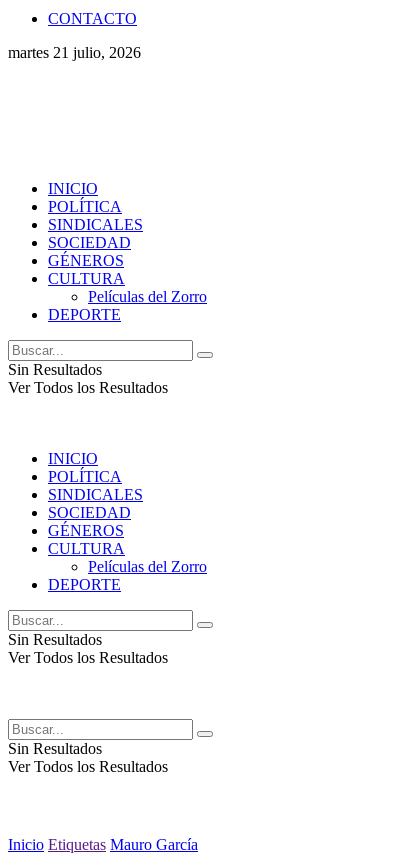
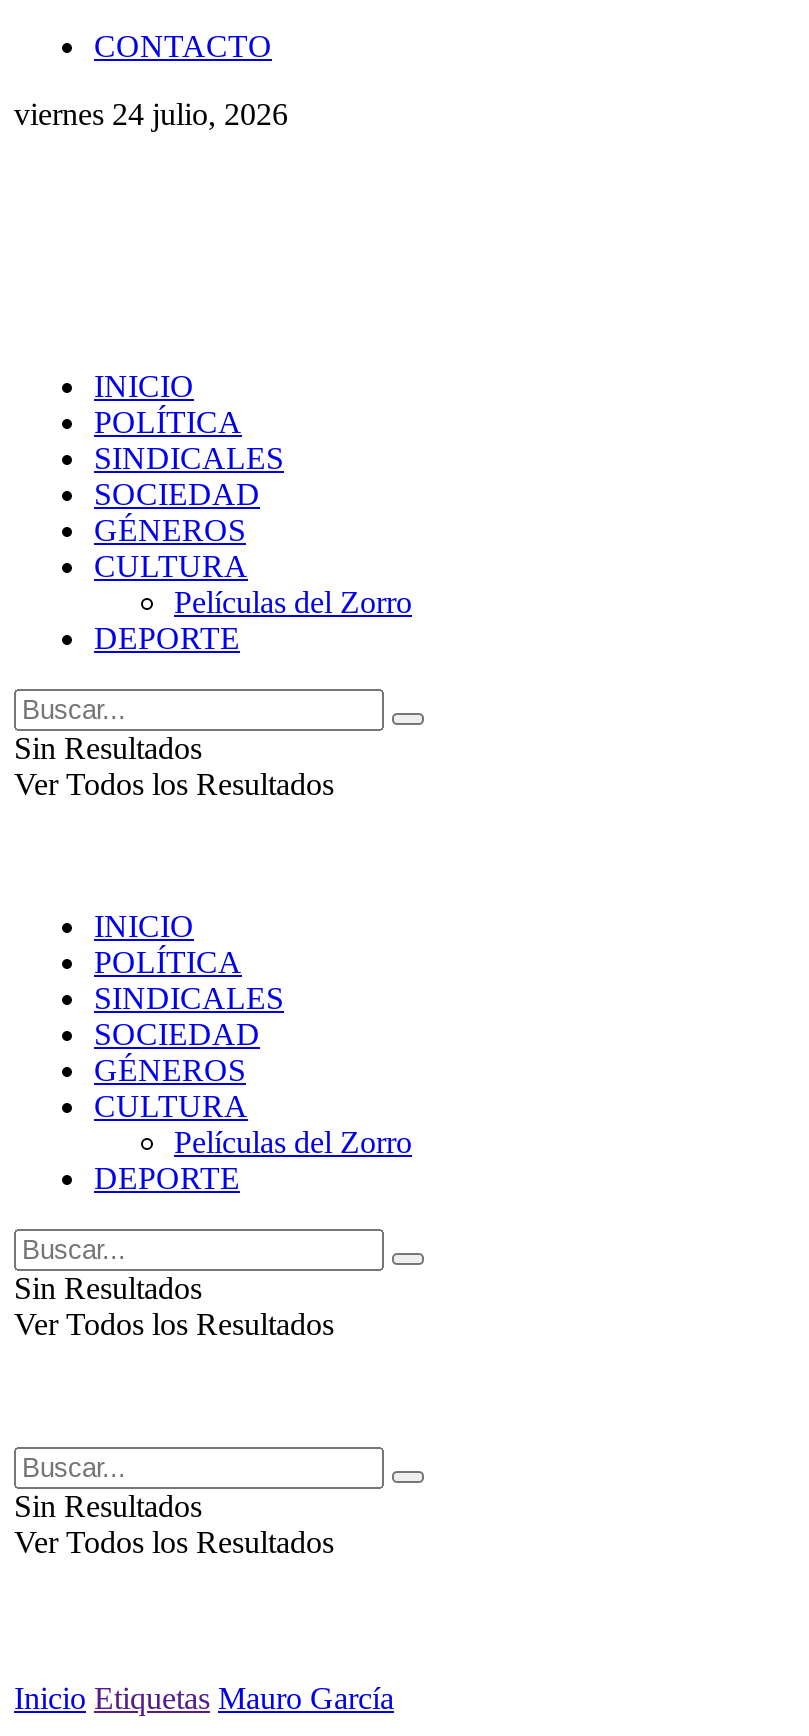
- martes 21 julio, 2026
+ viernes 24 julio, 2026
